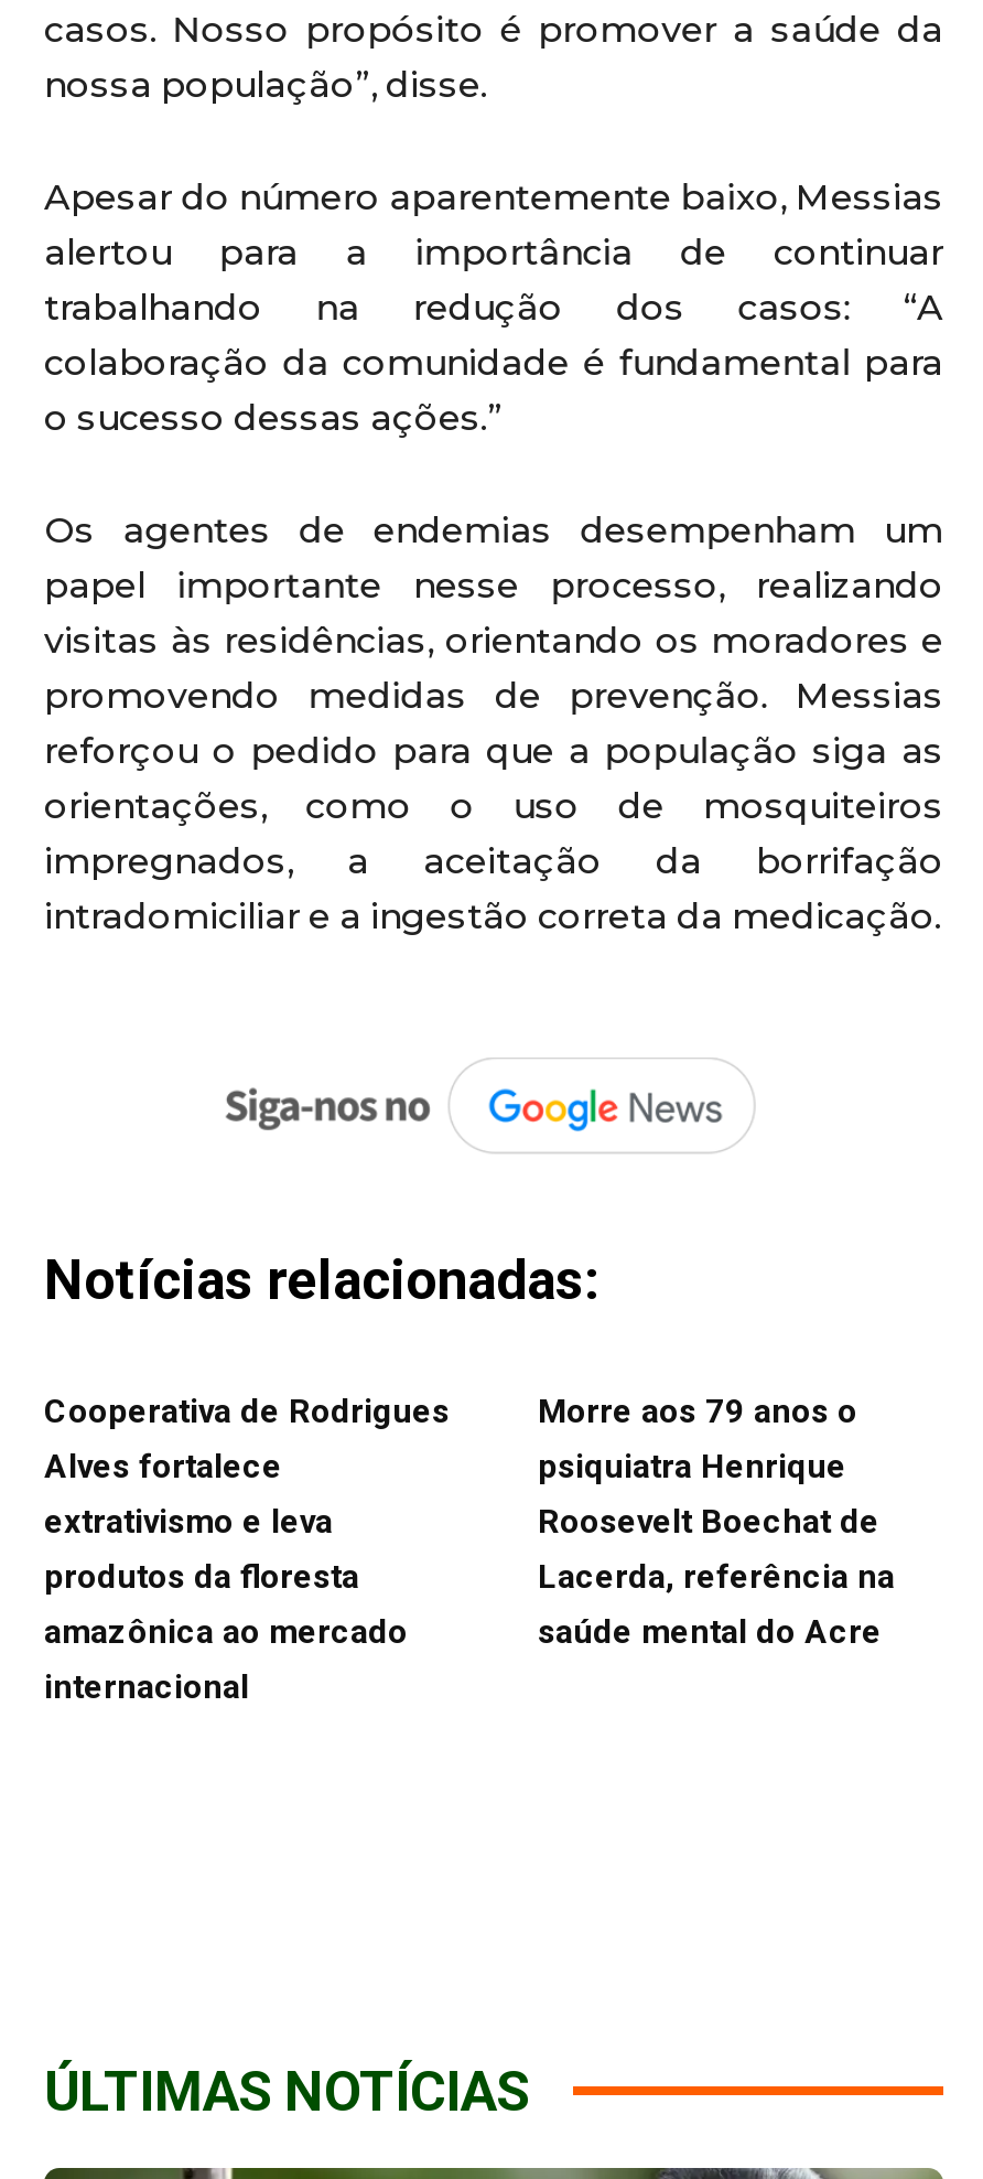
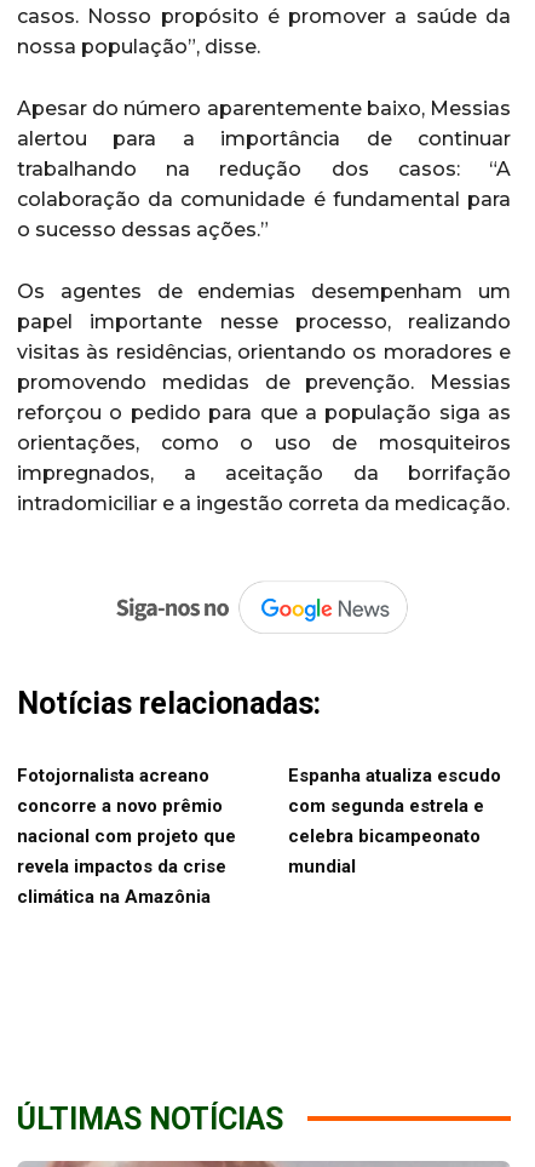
- Cooperativa de Rodrigues
- Alves fortalece
- extrativismo e leva
- produtos da floresta
- amazônica ao mercado
- internacional
+ Fotojornalista acreano
+ concorre a novo prêmio
+ nacional com projeto que
+ revela impactos da crise
+ climática na Amazônia

- Morre aos 79 anos o
- psiquiatra Henrique
- Roosevelt Boechat de
- Lacerda, referência na
- saúde mental do Acre
+ Espanha atualiza escudo
+ com segunda estrela e
+ celebra bicampeonato
+ mundial
